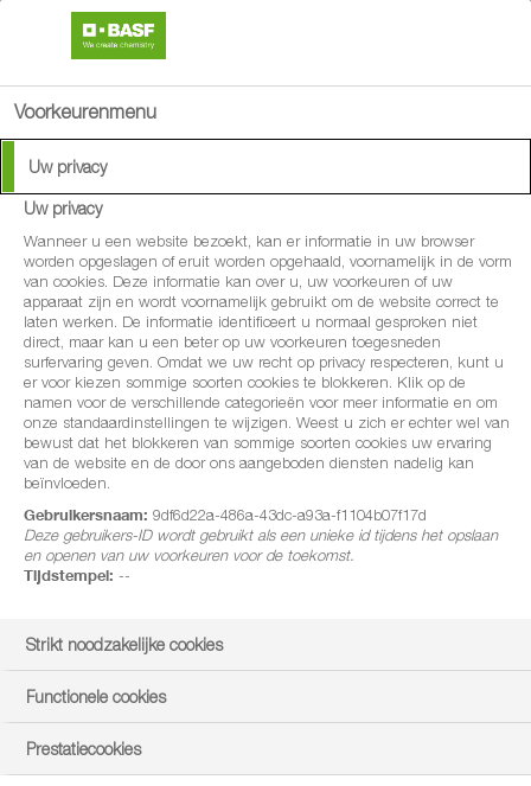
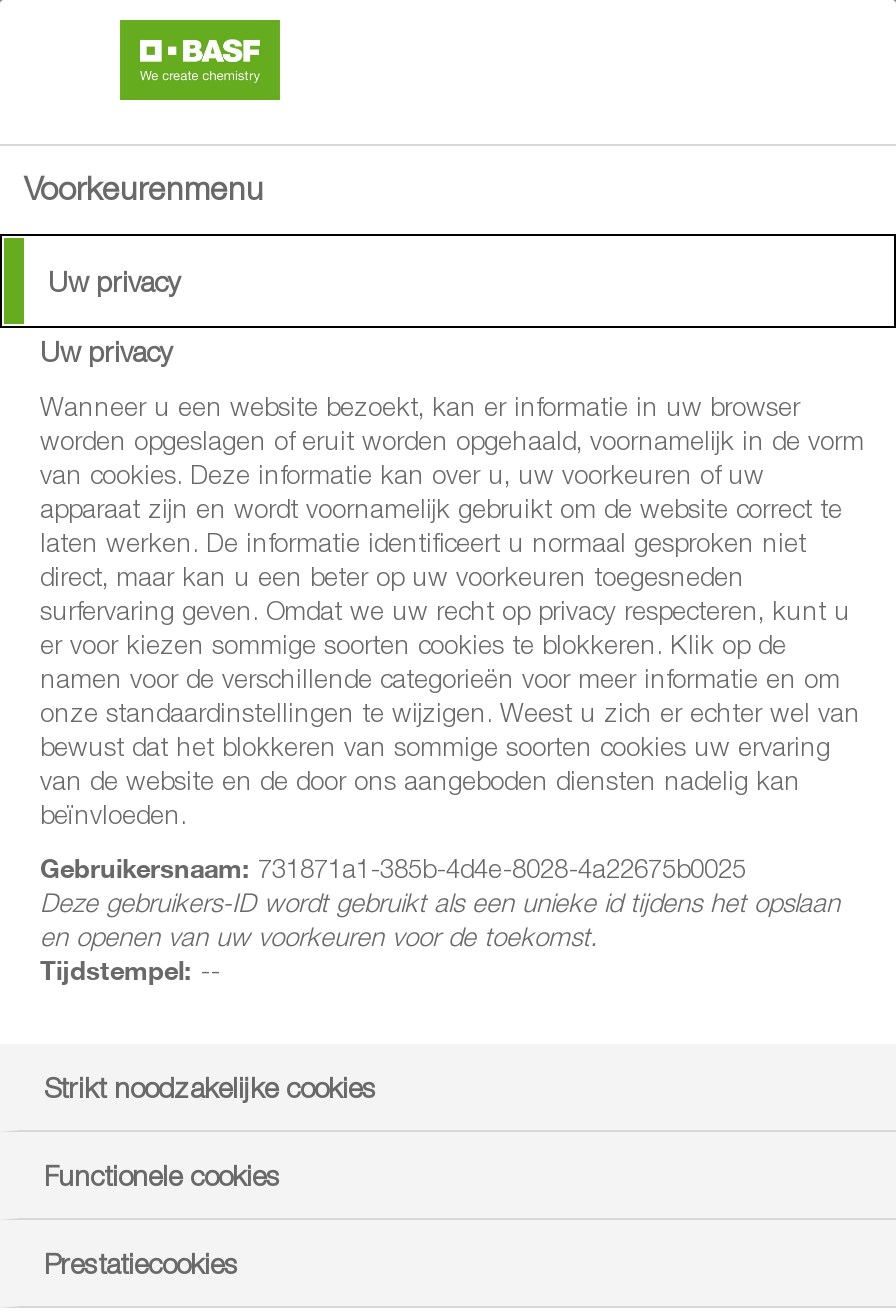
- Gebruikersnaam: 9df6d22a-486a-43dc-a93a-f1104b07f17d
+ Gebruikersnaam: 731871a1-385b-4d4e-8028-4a22675b0025
